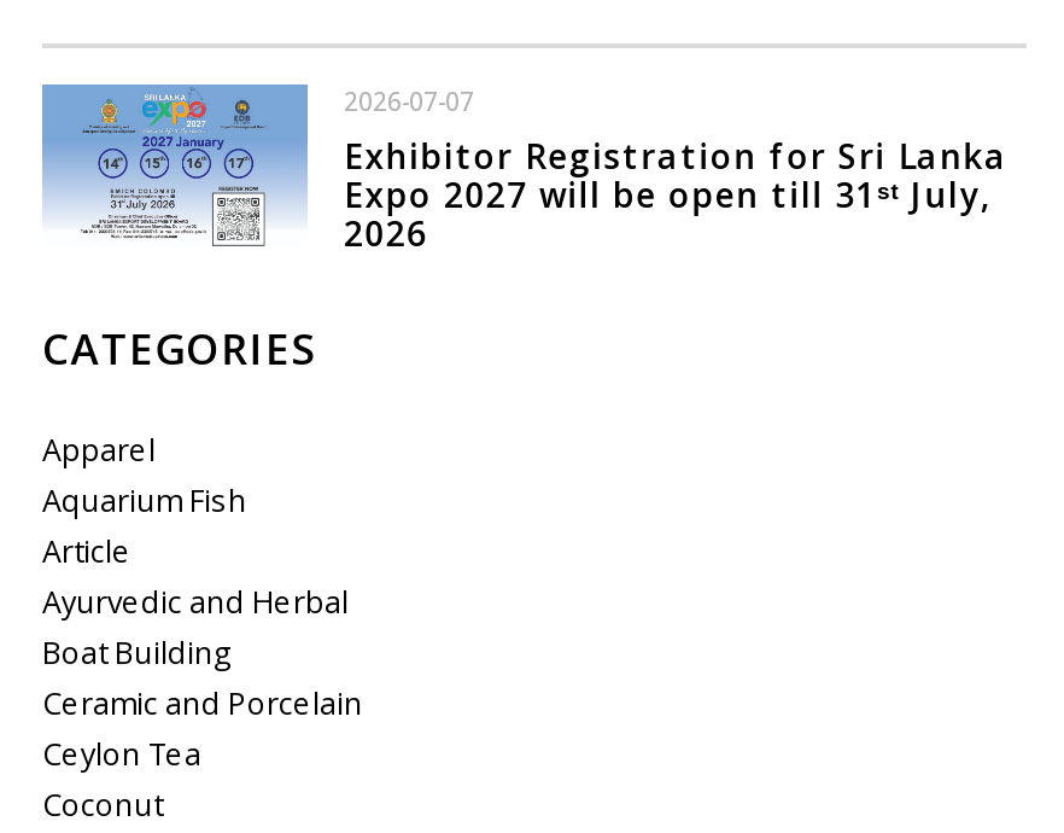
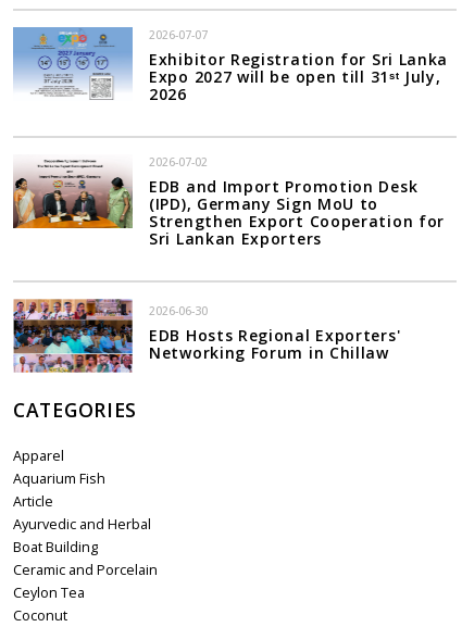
+ [image]
+ 2026-07-02
+ EDB and Import Promotion Desk
+ (IPD), Germany Sign MoU to
+ Strengthen Export Cooperation for
+ Sri Lankan Exporters

+ [image]
+ 2026-06-30
+ EDB Hosts Regional Exporters'
+ Networking Forum in Chillaw
